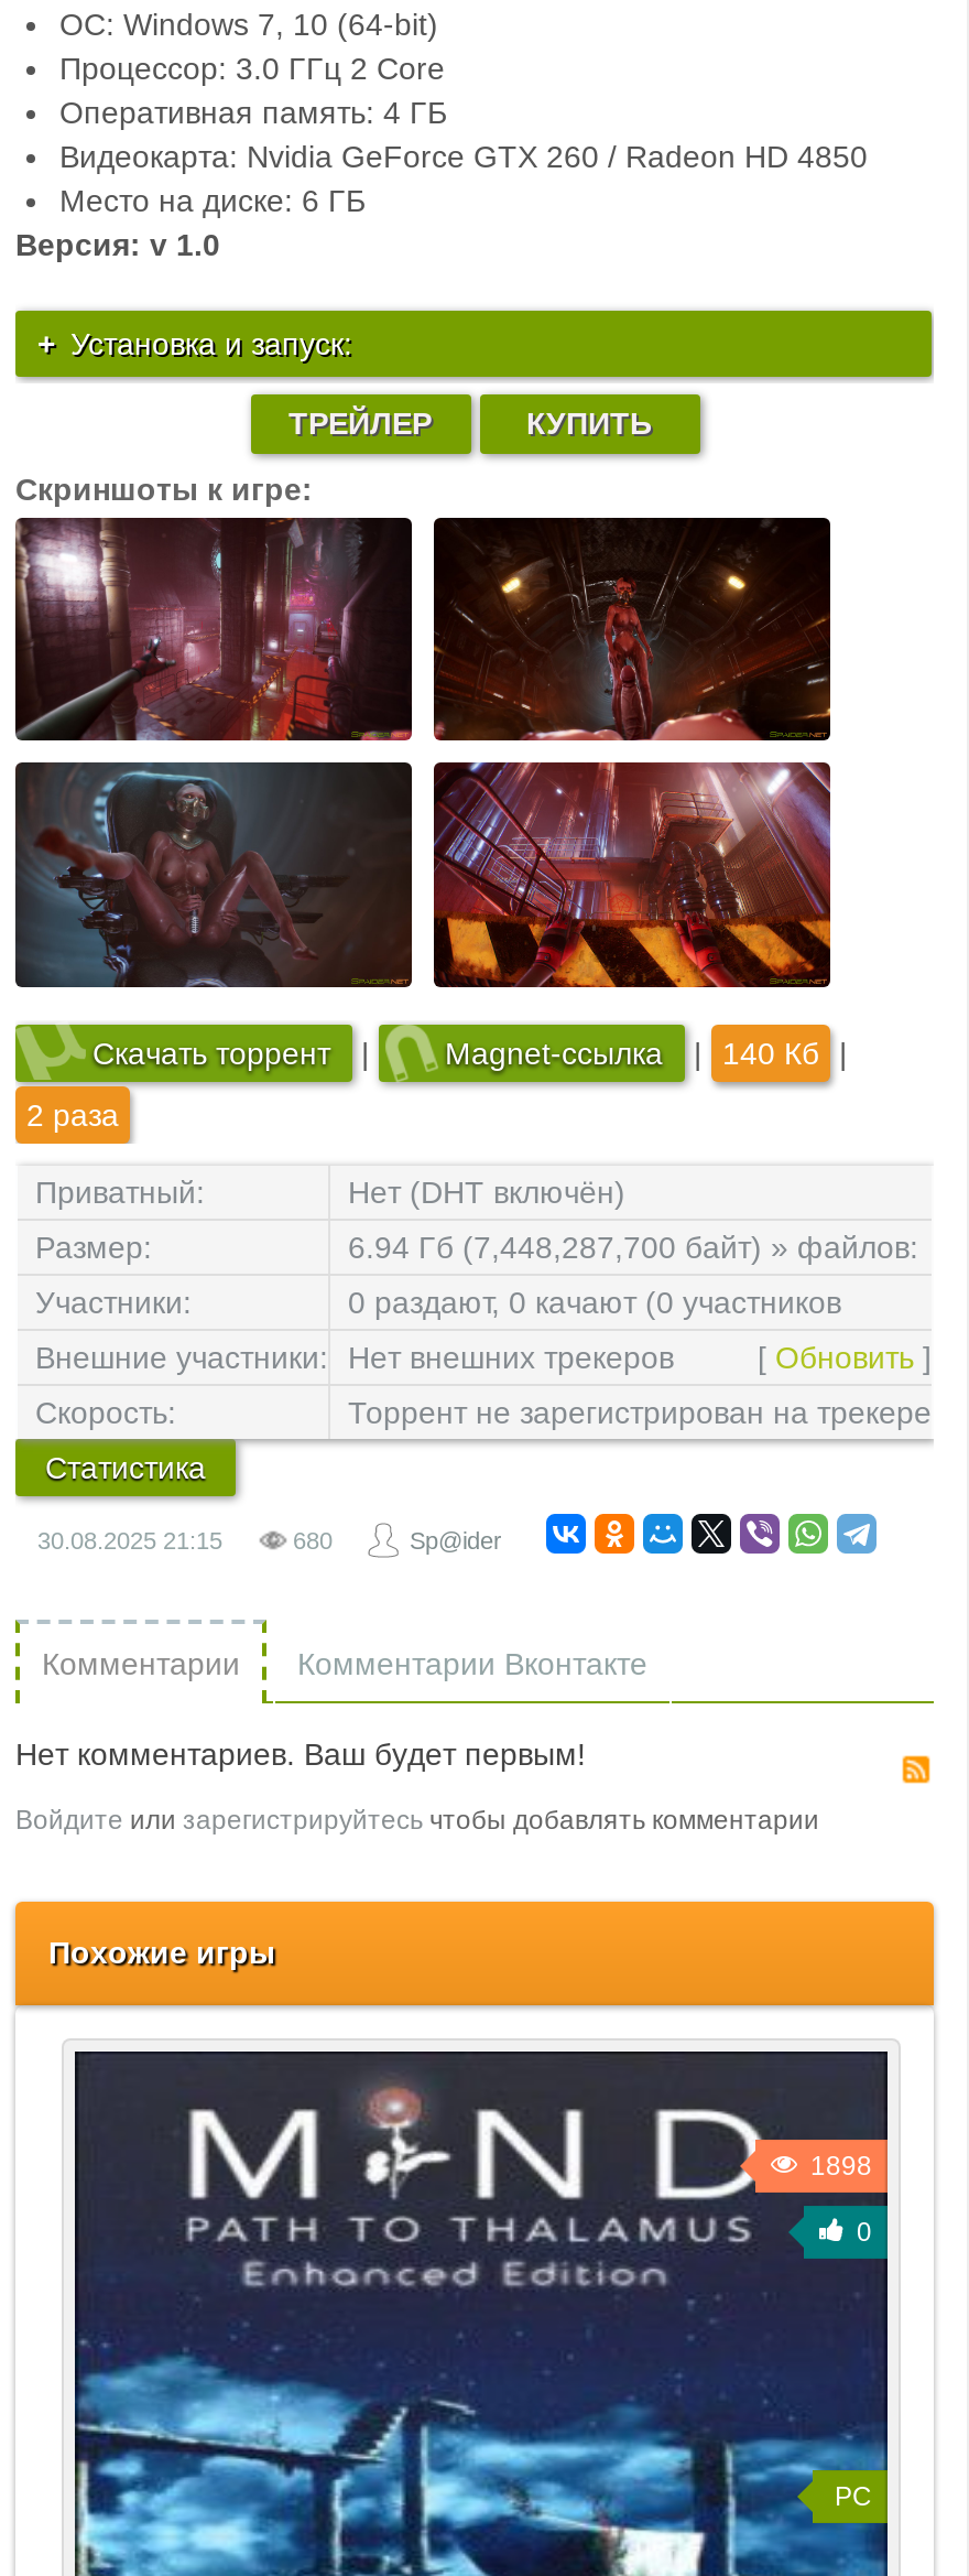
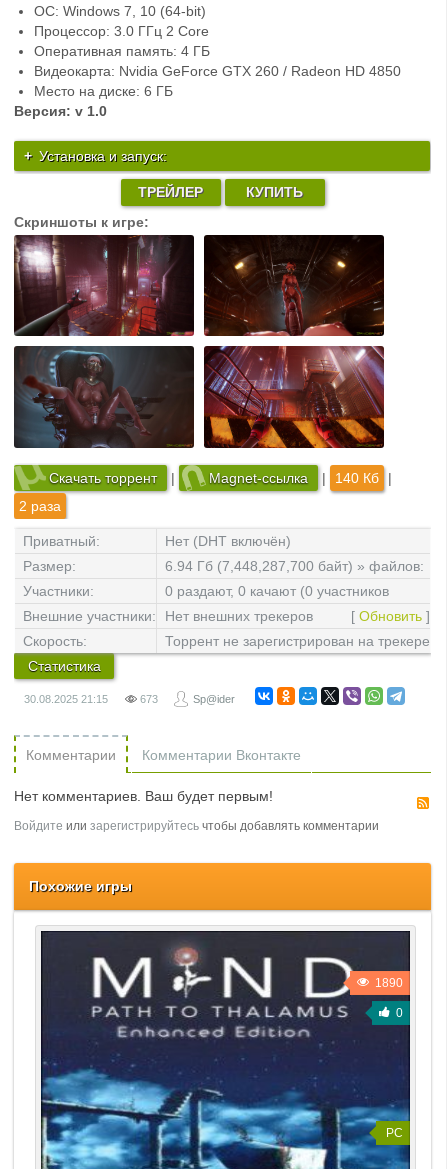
- 680
+ 673

- 1898
+ 1890
